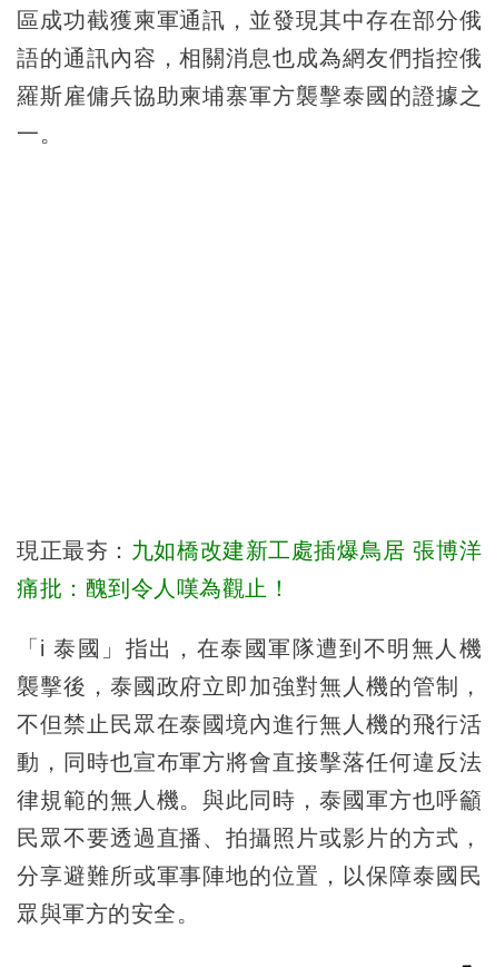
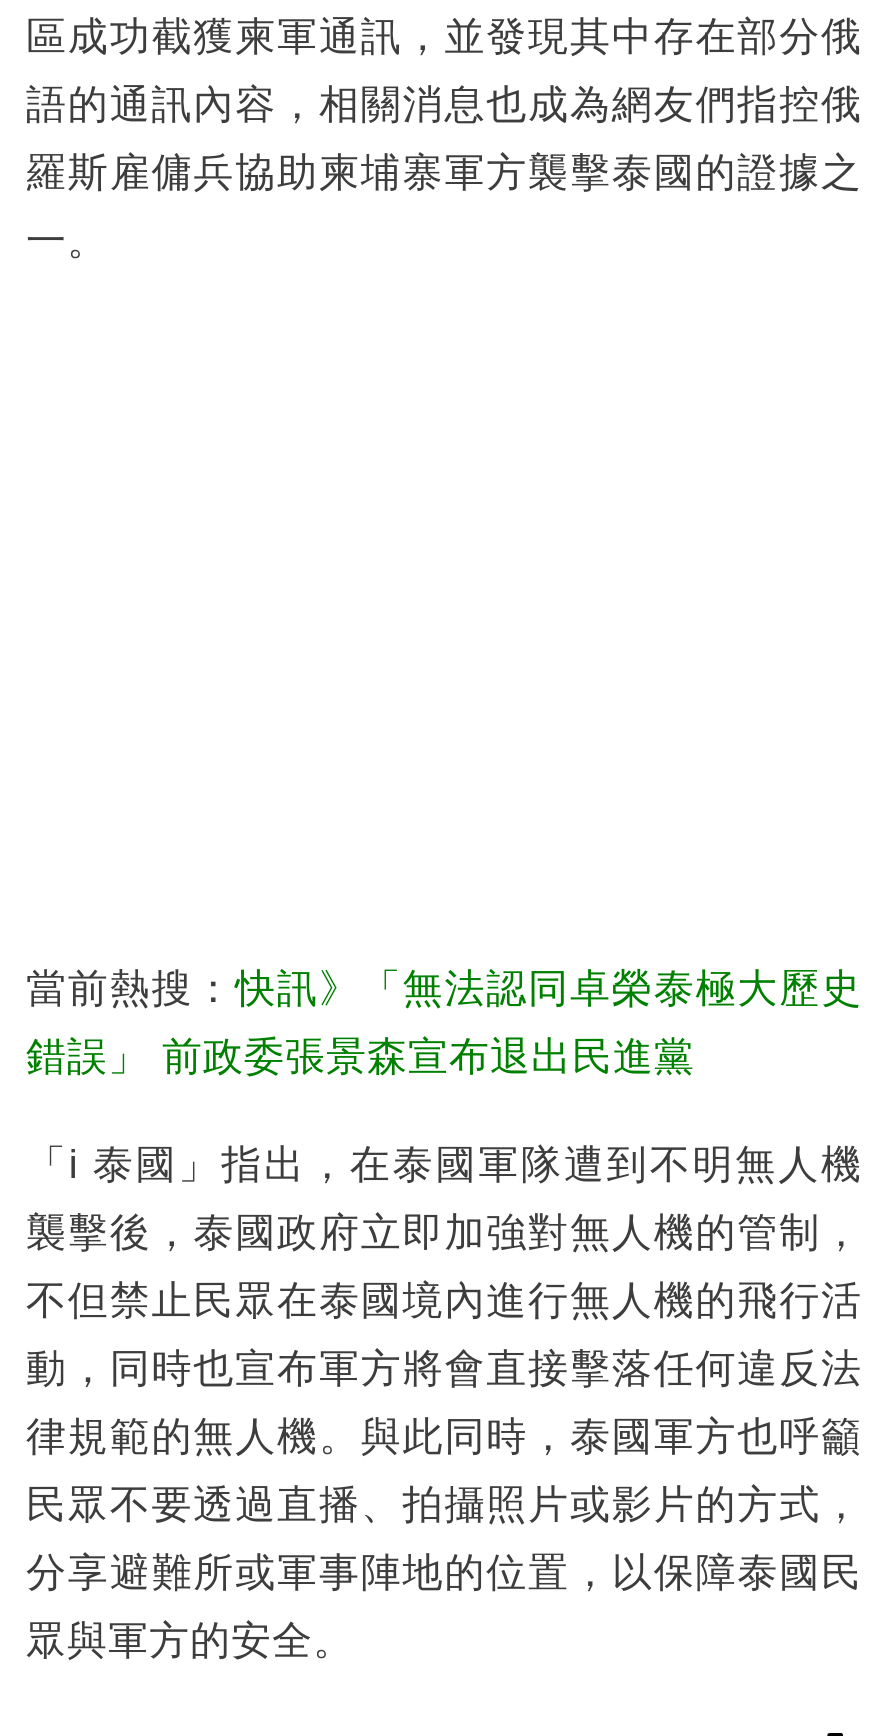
- 現正最夯：九如橋改建新工處插爆鳥居 張博洋
+ 當前熱搜：快訊》「無法認同卓榮泰極大歷史

- 痛批：醜到令人嘆為觀止！
+ 錯誤」 前政委張景森宣布退出民進黨
